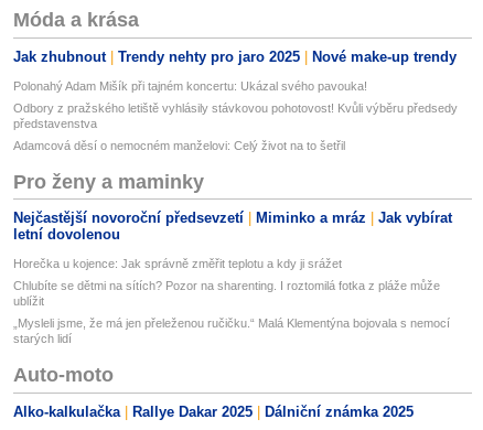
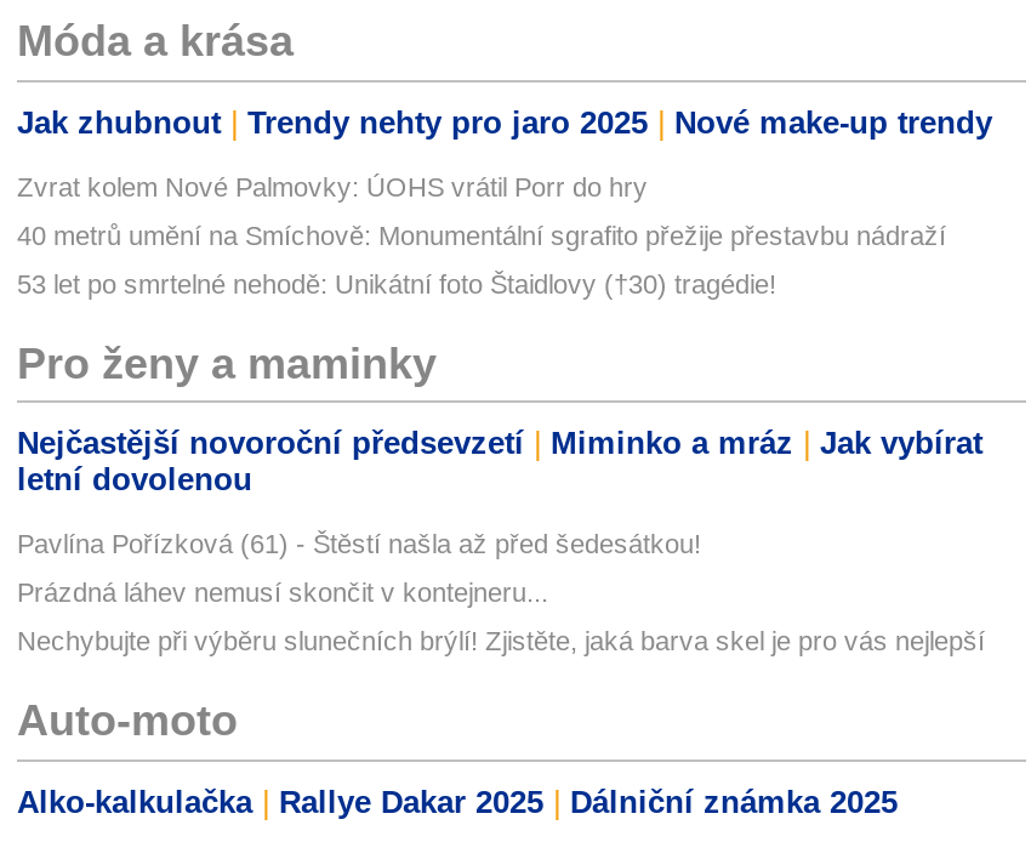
- Polonahý Adam Mišík při tajném koncertu: Ukázal svého pavouka!
+ Zvrat kolem Nové Palmovky: ÚOHS vrátil Porr do hry

- Odbory z pražského letiště vyhlásily stávkovou pohotovost! Kvůli výběru předsedy
- představenstva
+ 40 metrů umění na Smíchově: Monumentální sgrafito přežije přestavbu nádraží

- Adamcová děsí o nemocném manželovi: Celý život na to šetřil
+ 53 let po smrtelné nehodě: Unikátní foto Štaidlovy (†30) tragédie!

- Horečka u kojence: Jak správně změřit teplotu a kdy ji srážet
+ Pavlína Pořízková (61) - Štěstí našla až před šedesátkou!

- Chlubíte se dětmi na sítích? Pozor na sharenting. I roztomilá fotka z pláže může
- ublížit
+ Prázdná láhev nemusí skončit v kontejneru...

- „Mysleli jsme, že má jen přeleženou ručičku.“ Malá Klementýna bojovala s nemocí
- starých lidí
+ Nechybujte při výběru slunečních brýlí! Zjistěte, jaká barva skel je pro vás nejlepší
